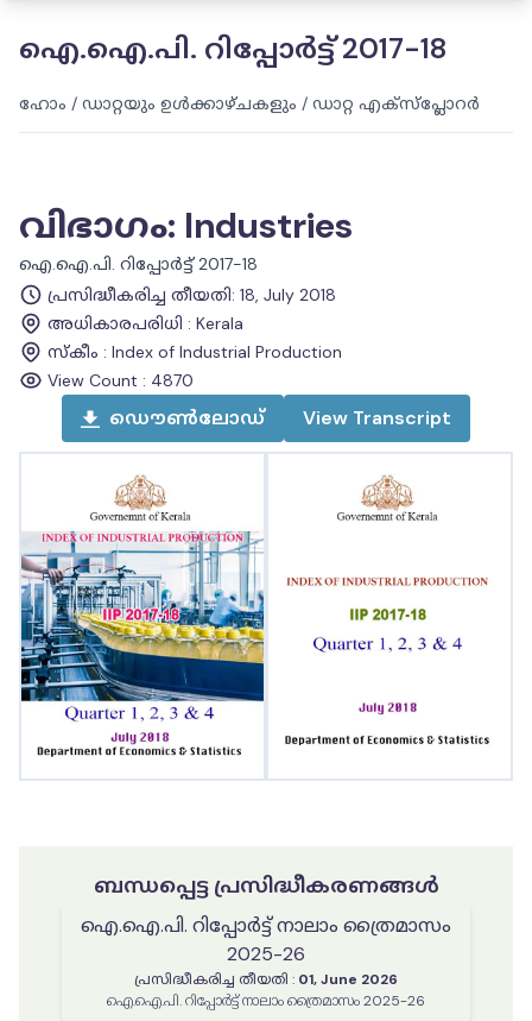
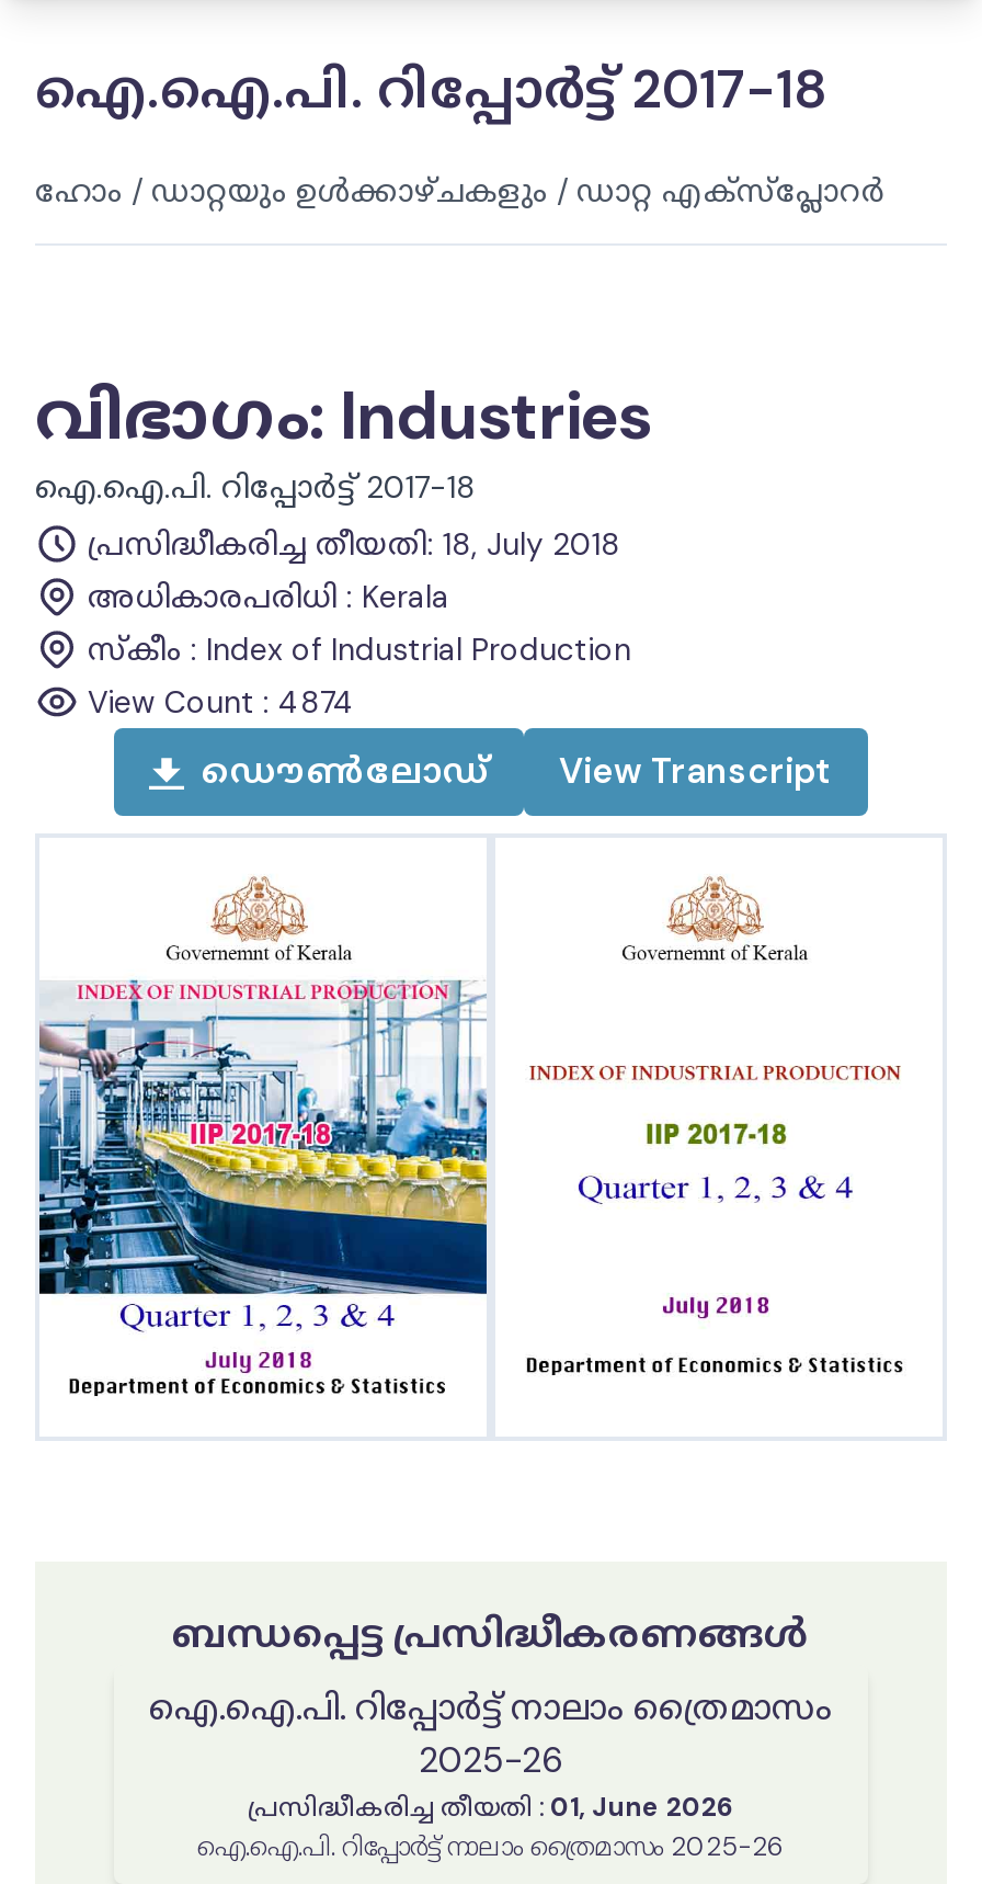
- View Count : 4870
+ View Count : 4874
